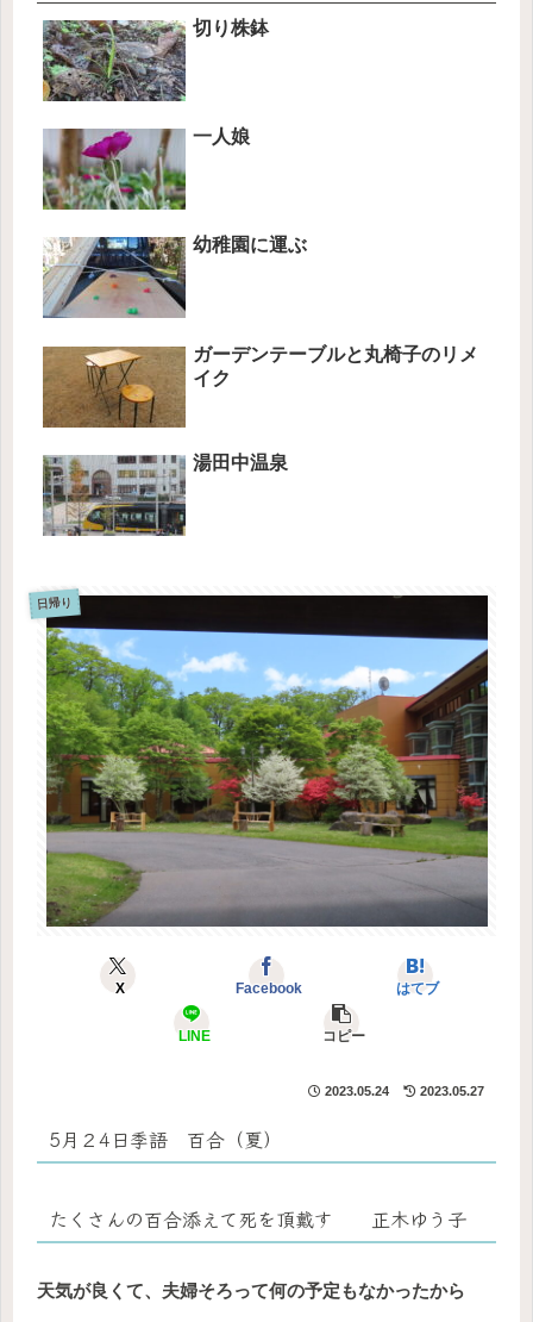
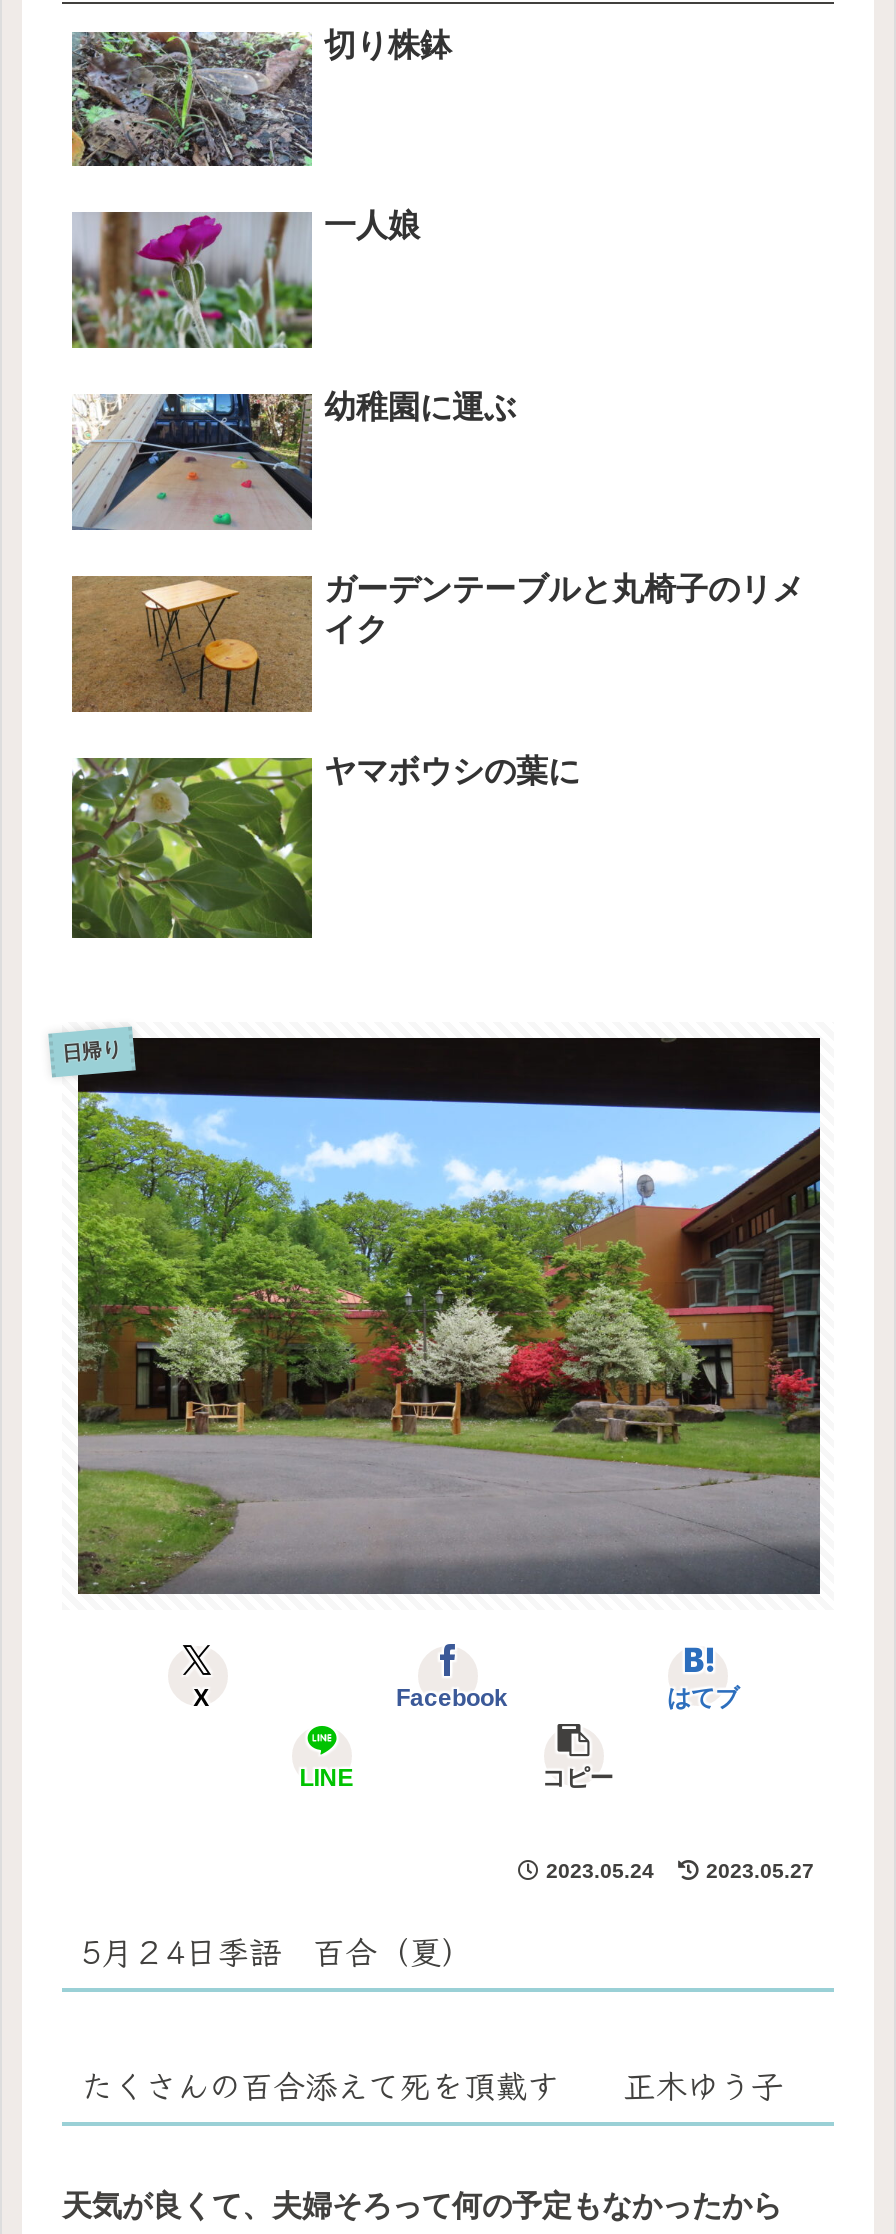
- [image]
- 湯田中温泉
+ [image]
+ ヤマボウシの葉に
